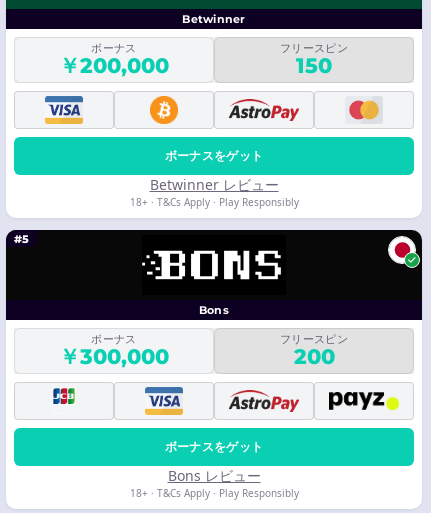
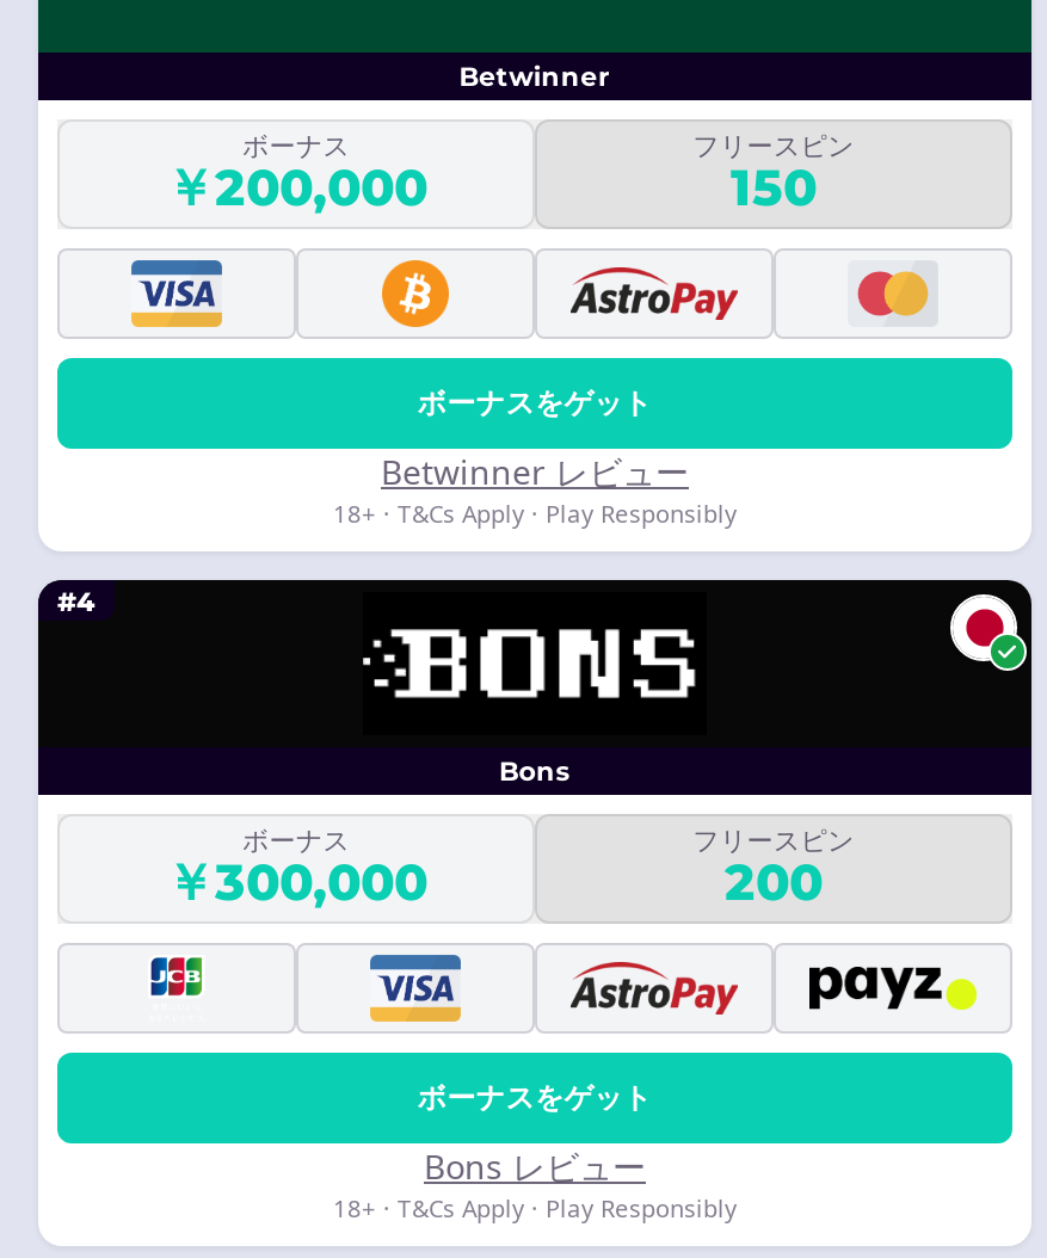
- #5
+ #4
